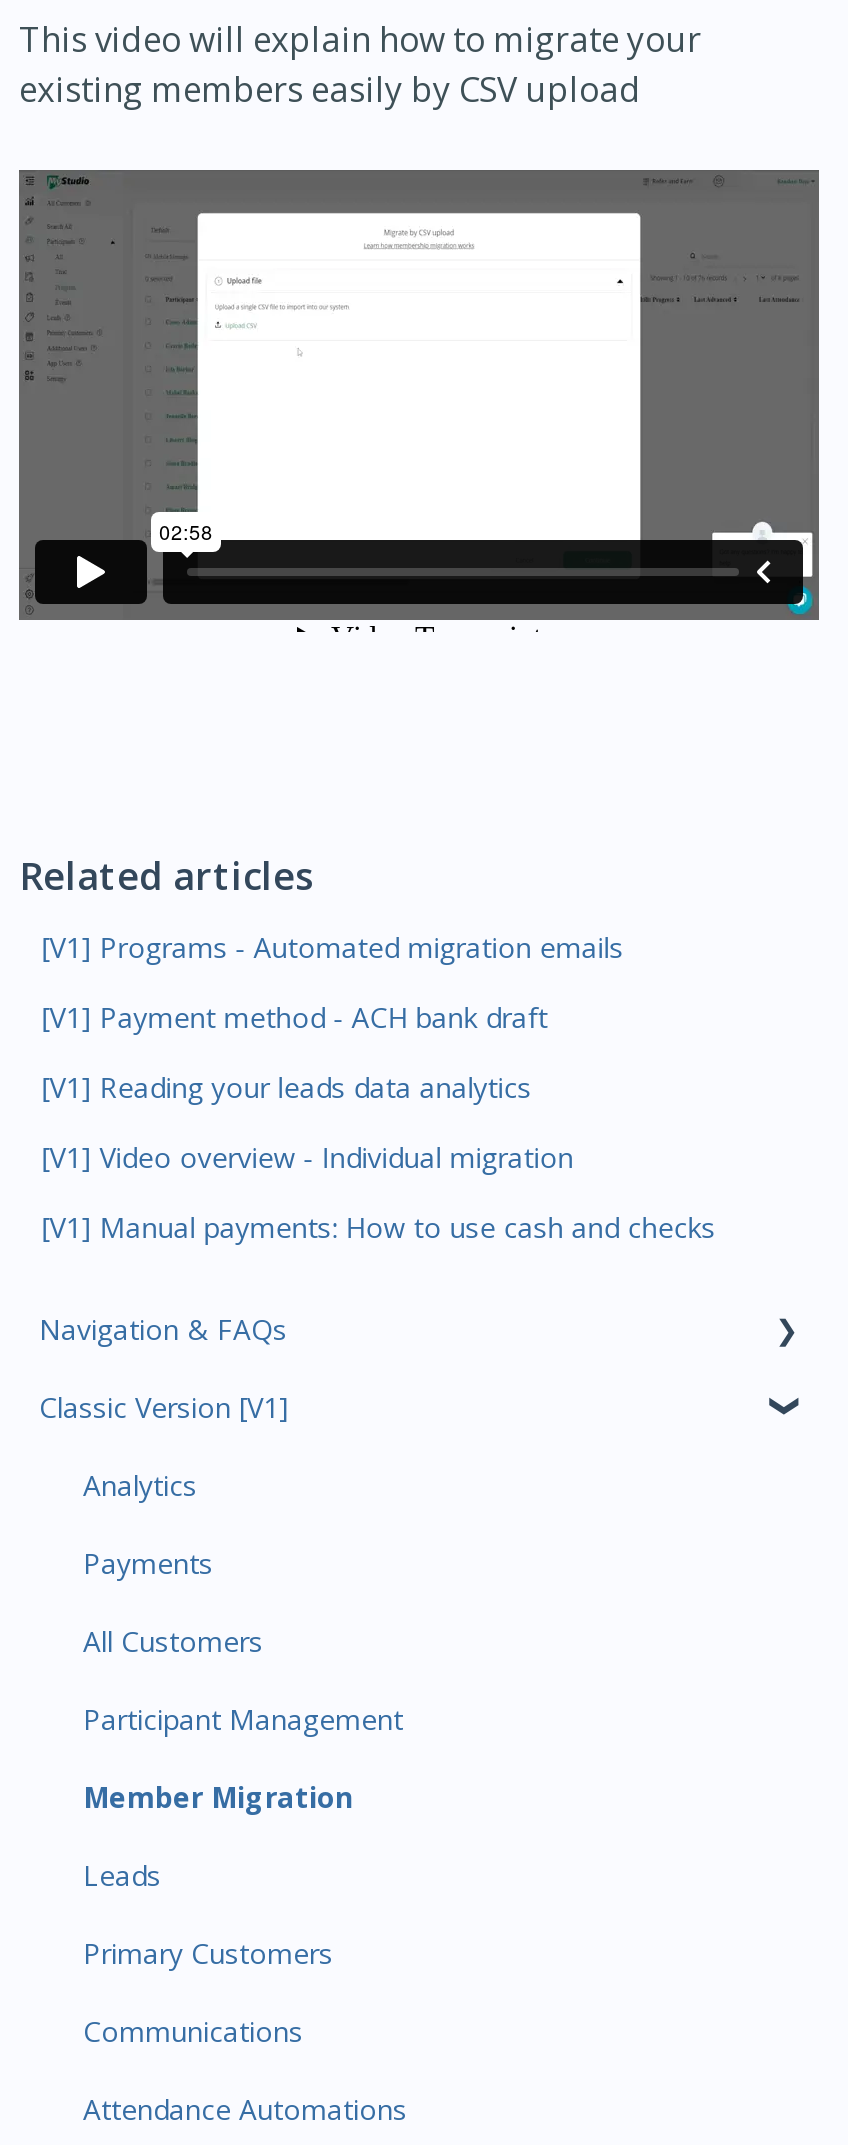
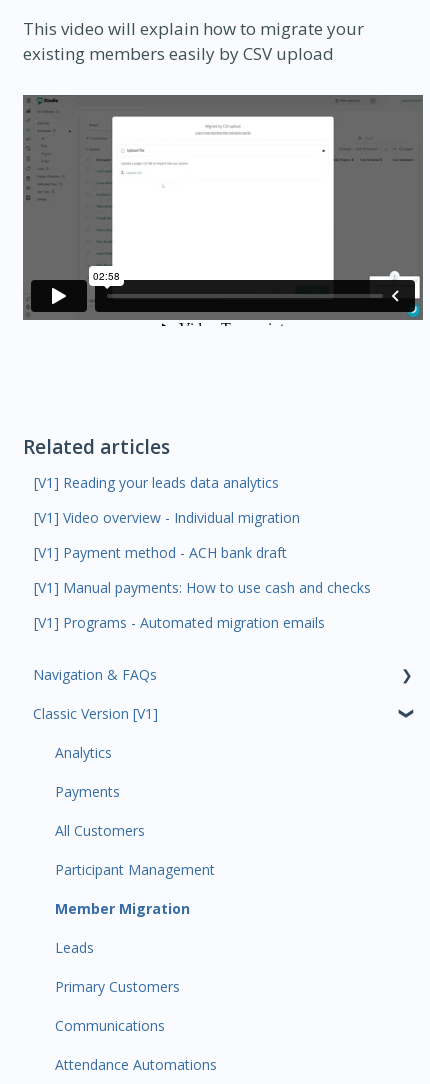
moved down: [V1] Programs - Automated migration emails

moved down: [V1] Payment method - ACH bank draft

moved up: [V1] Reading your leads data analytics | [V1] Video overview - Individual migration

moved up: [V1] Manual payments: How to use cash and checks
